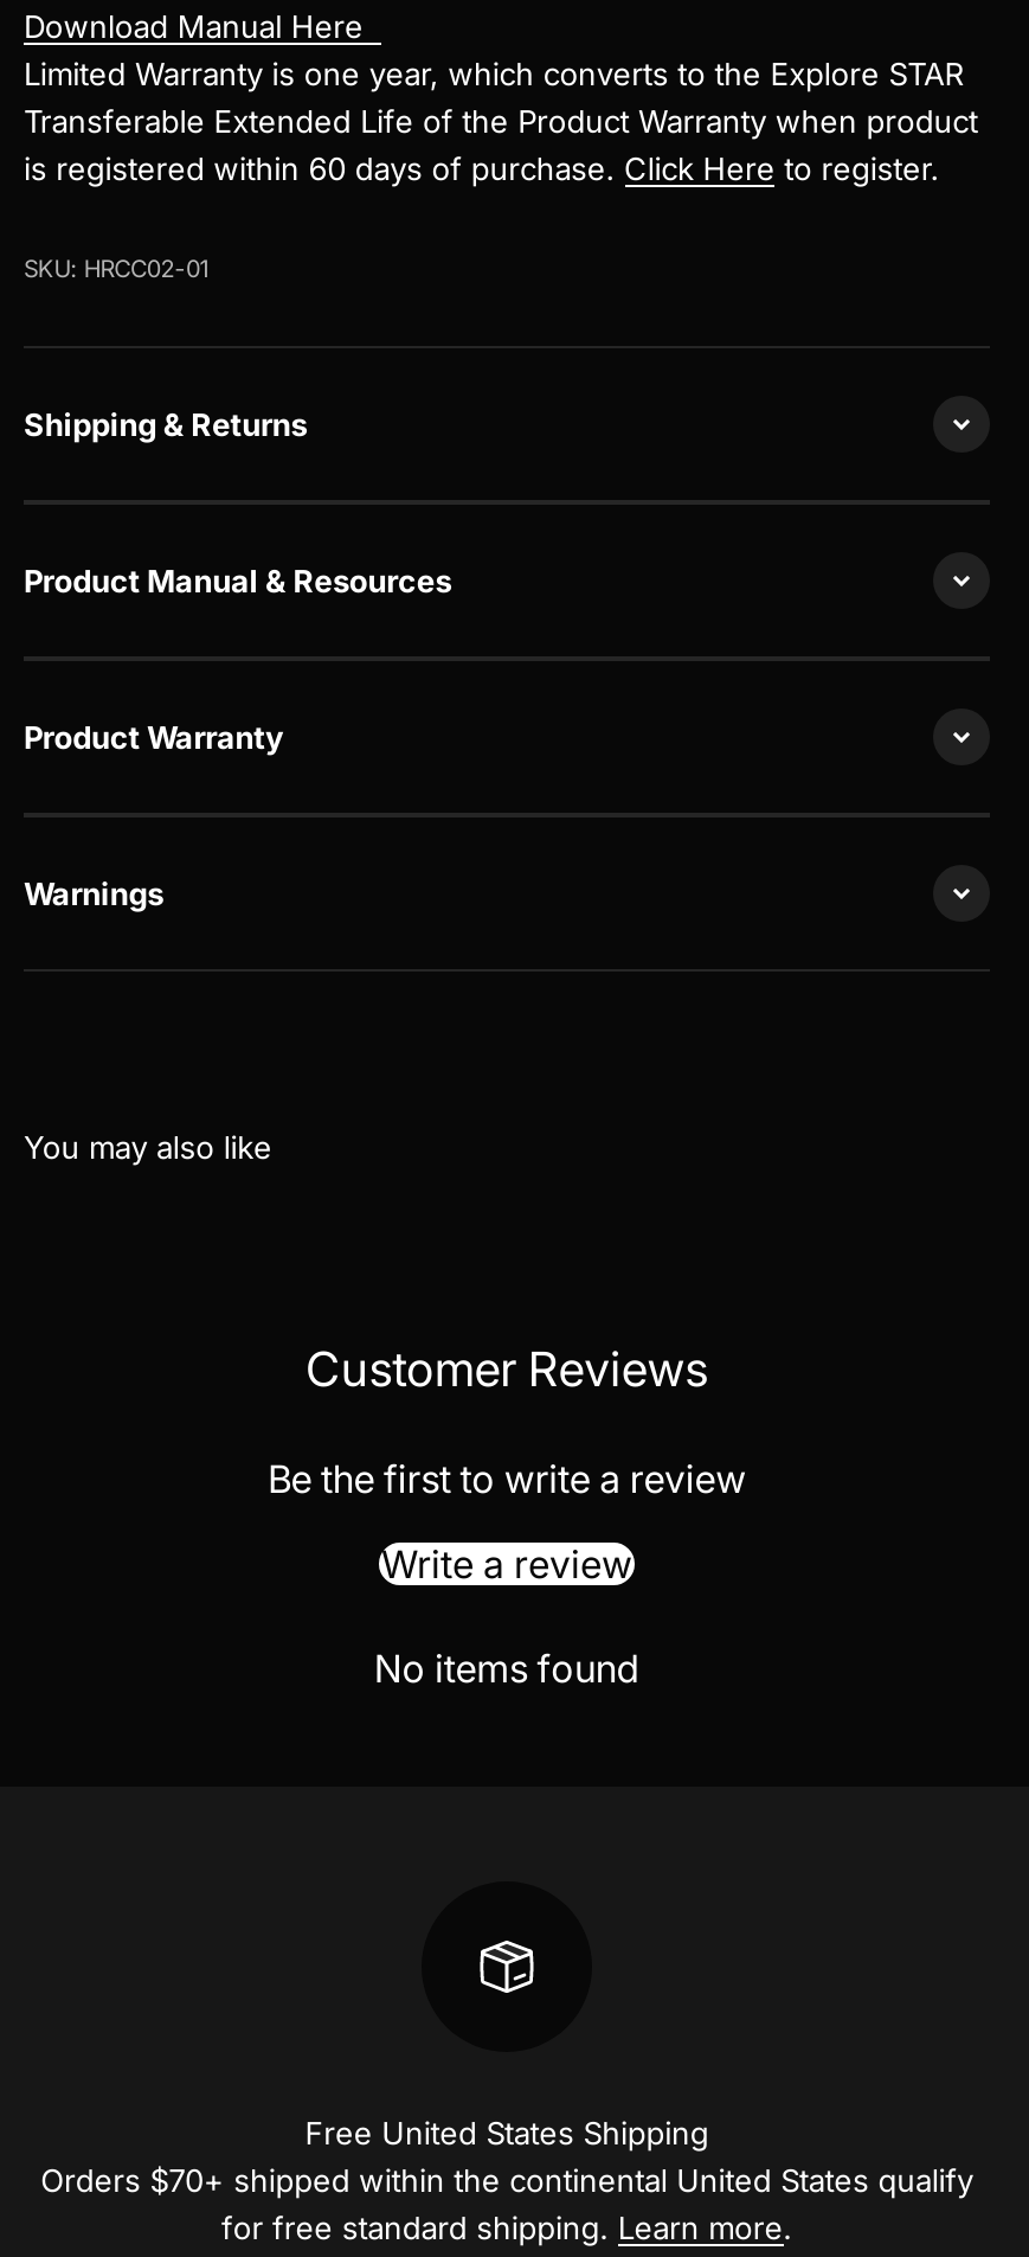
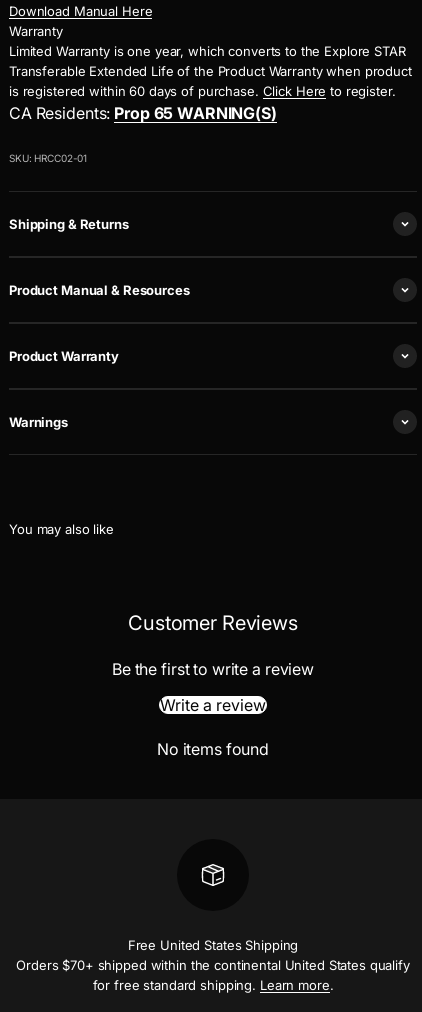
+ Warranty

+ CA Residents: Prop 65 WARNING(S)
